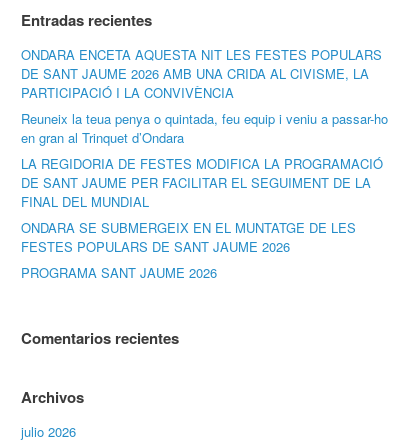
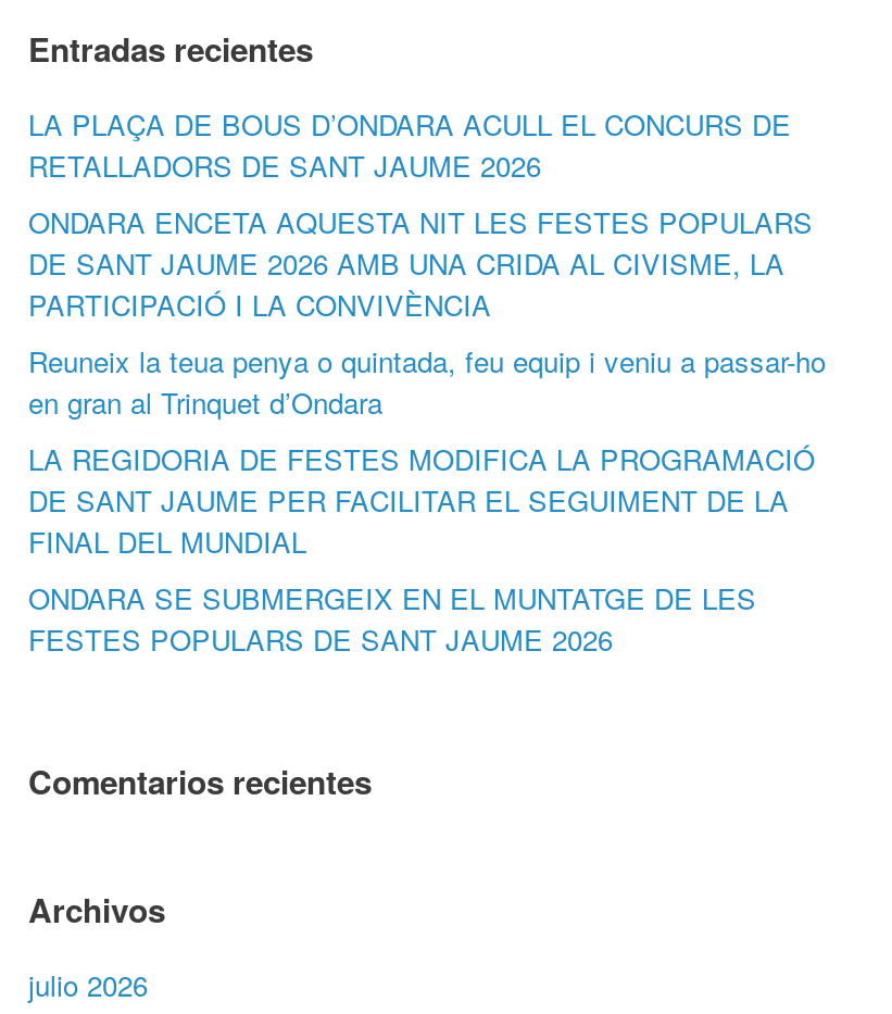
+ LA PLAÇA DE BOUS D’ONDARA ACULL EL CONCURS DE
+ RETALLADORS DE SANT JAUME 2026

moved down: ONDARA ENCETA AQUESTA NIT LES FESTES POPULARS | DE SANT JAUME 2026 AMB UNA CRIDA AL CIVISME, LA | PARTICIPACIÓ I LA CONVIVÈNCIA | ... | ONDARA SE SUBMERGEIX EN EL MUNTATGE DE LES | FESTES POPULARS DE SANT JAUME 2026

- PROGRAMA SANT JAUME 2026
